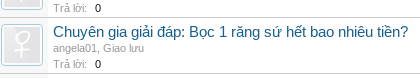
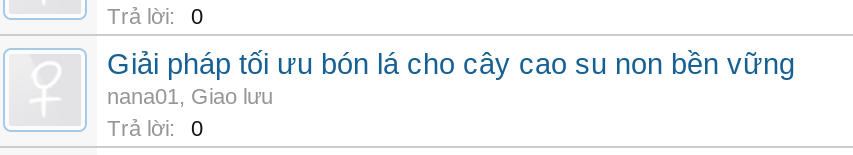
- Chuyên gia giải đáp: Bọc 1 răng sứ hết bao nhiêu tiền?
- angela01, Giao lưu
+ Giải pháp tối ưu bón lá cho cây cao su non bền vững
+ nana01, Giao lưu
